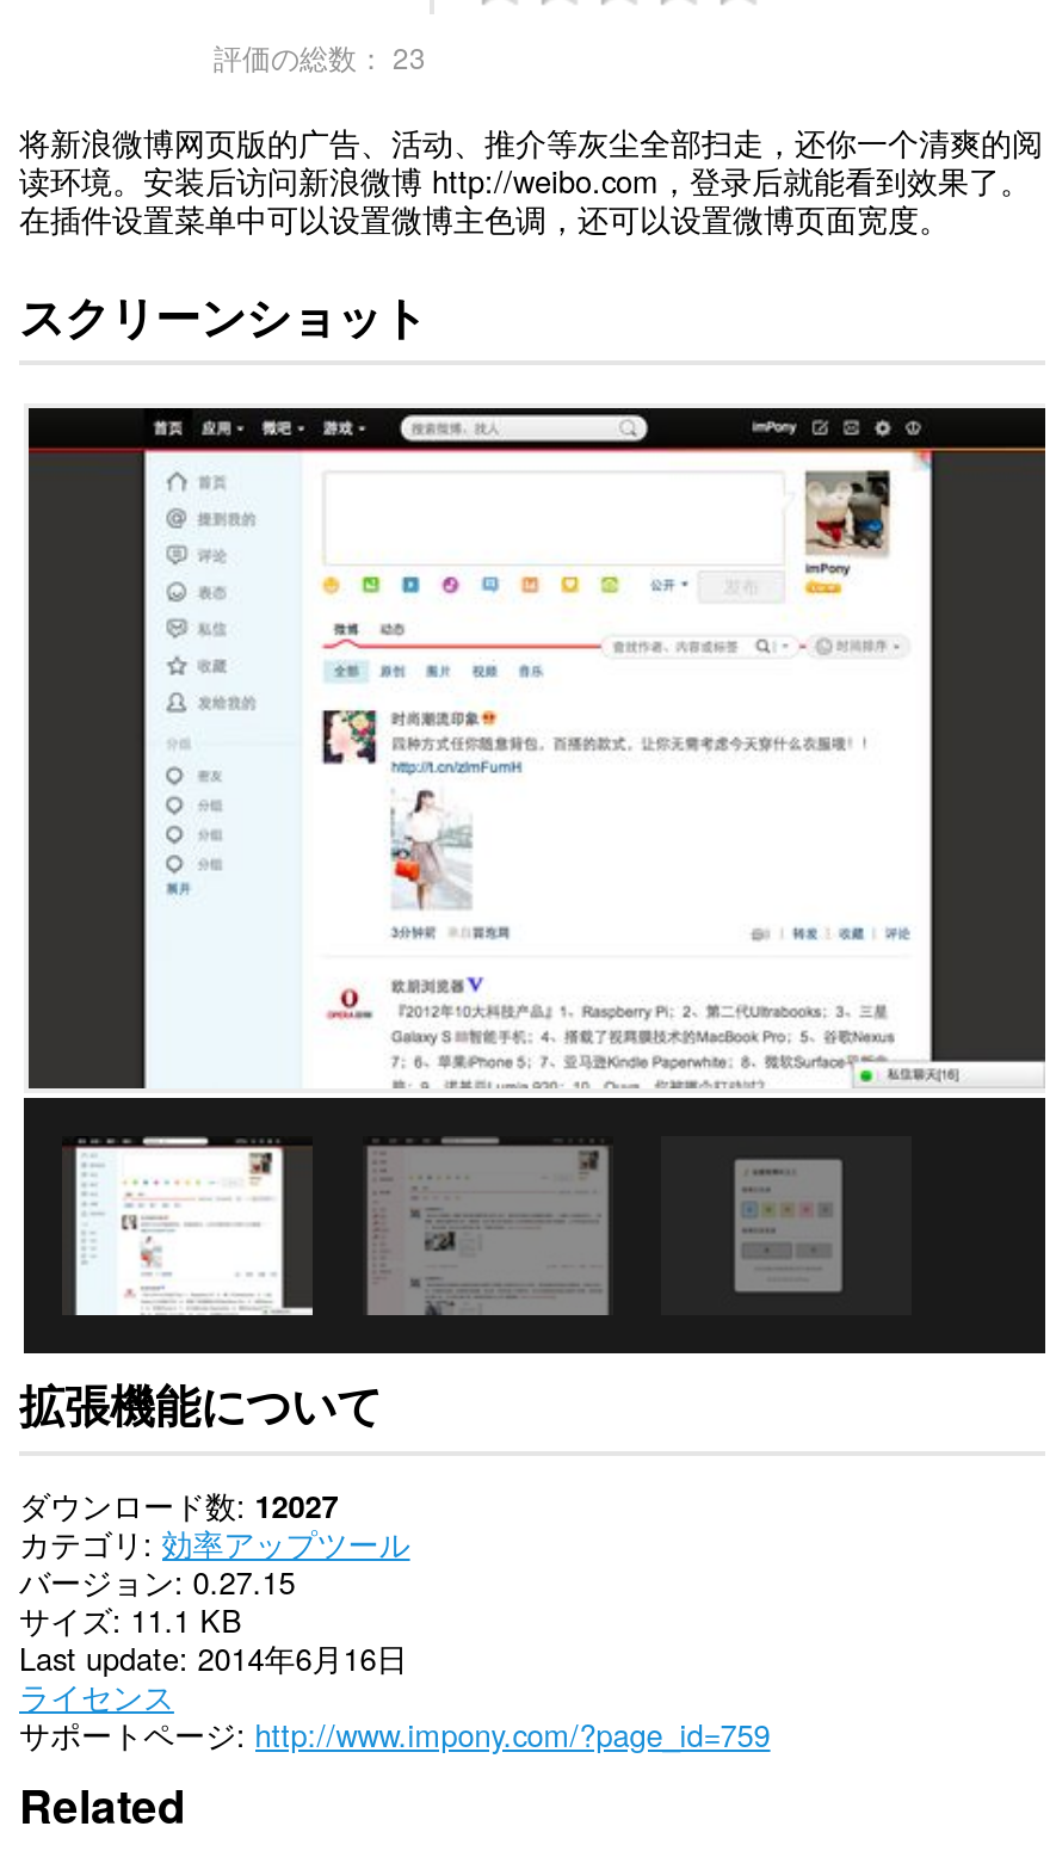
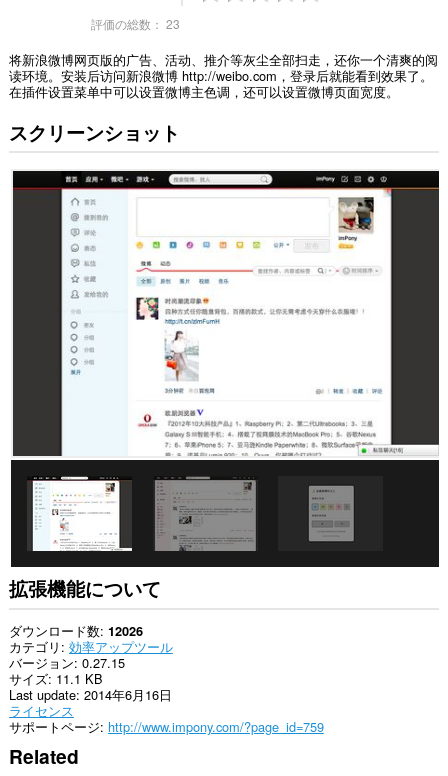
- ダウンロード数 12027
+ ダウンロード数 12026
